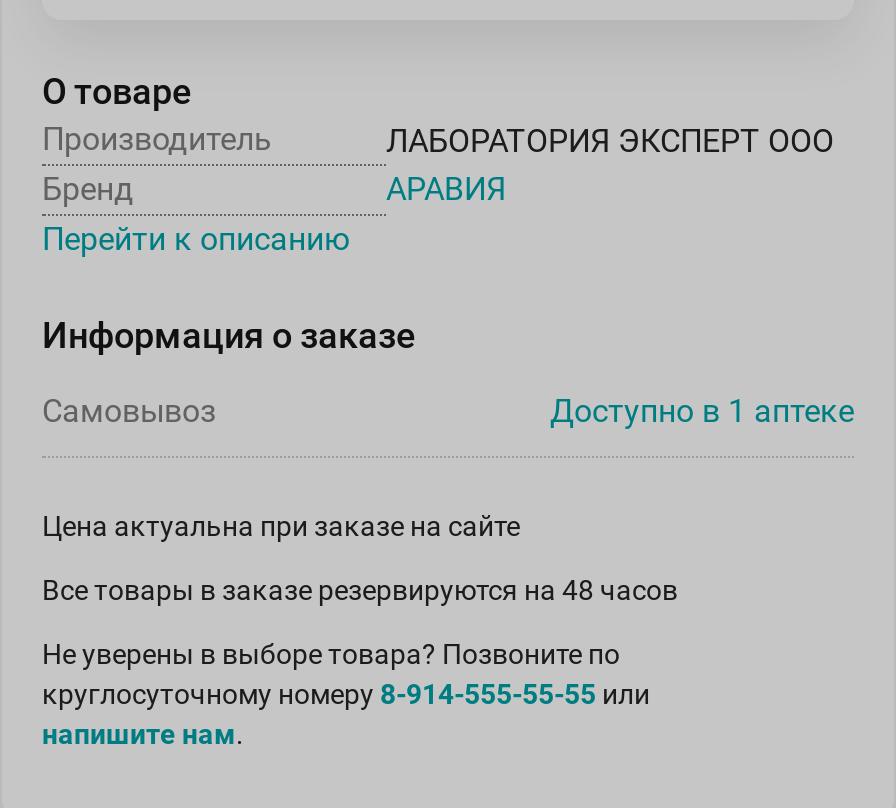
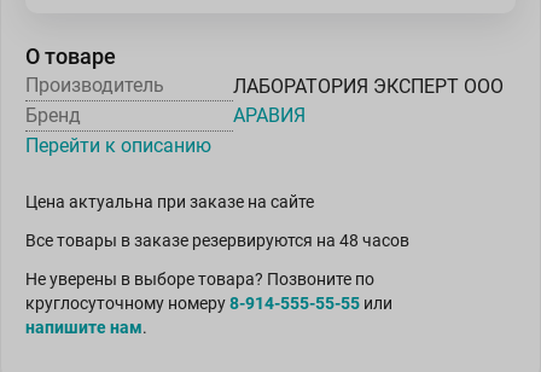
- Информация о заказе
- Самовывоз
- Доступно в 1 аптеке
